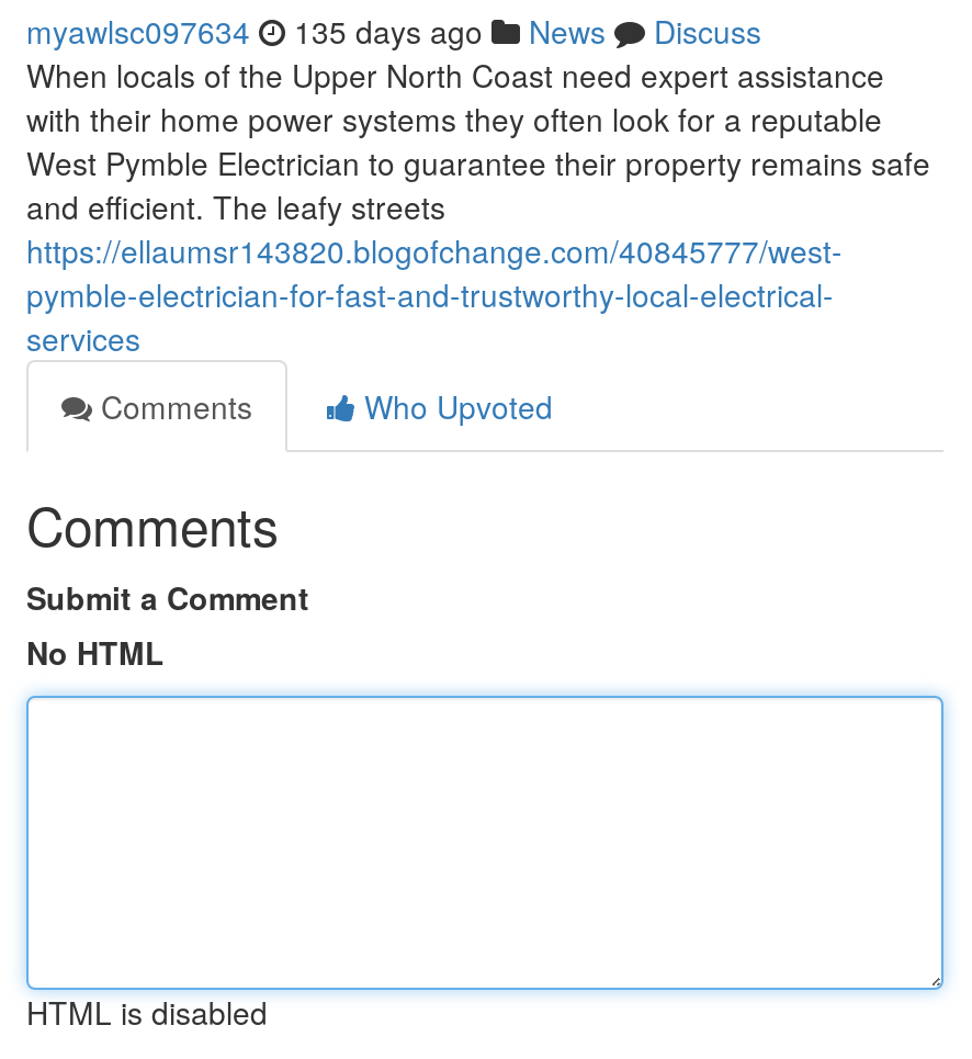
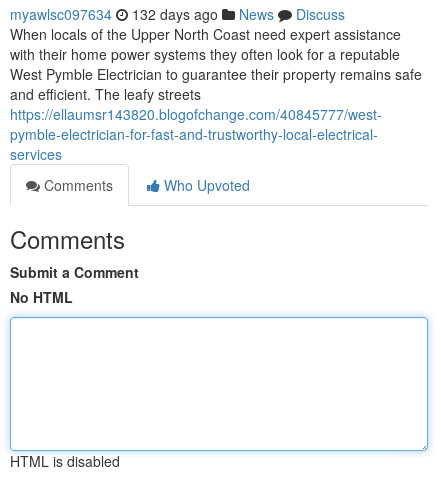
- myawlsc097634 135 days ago News Discuss
+ myawlsc097634 132 days ago News Discuss
